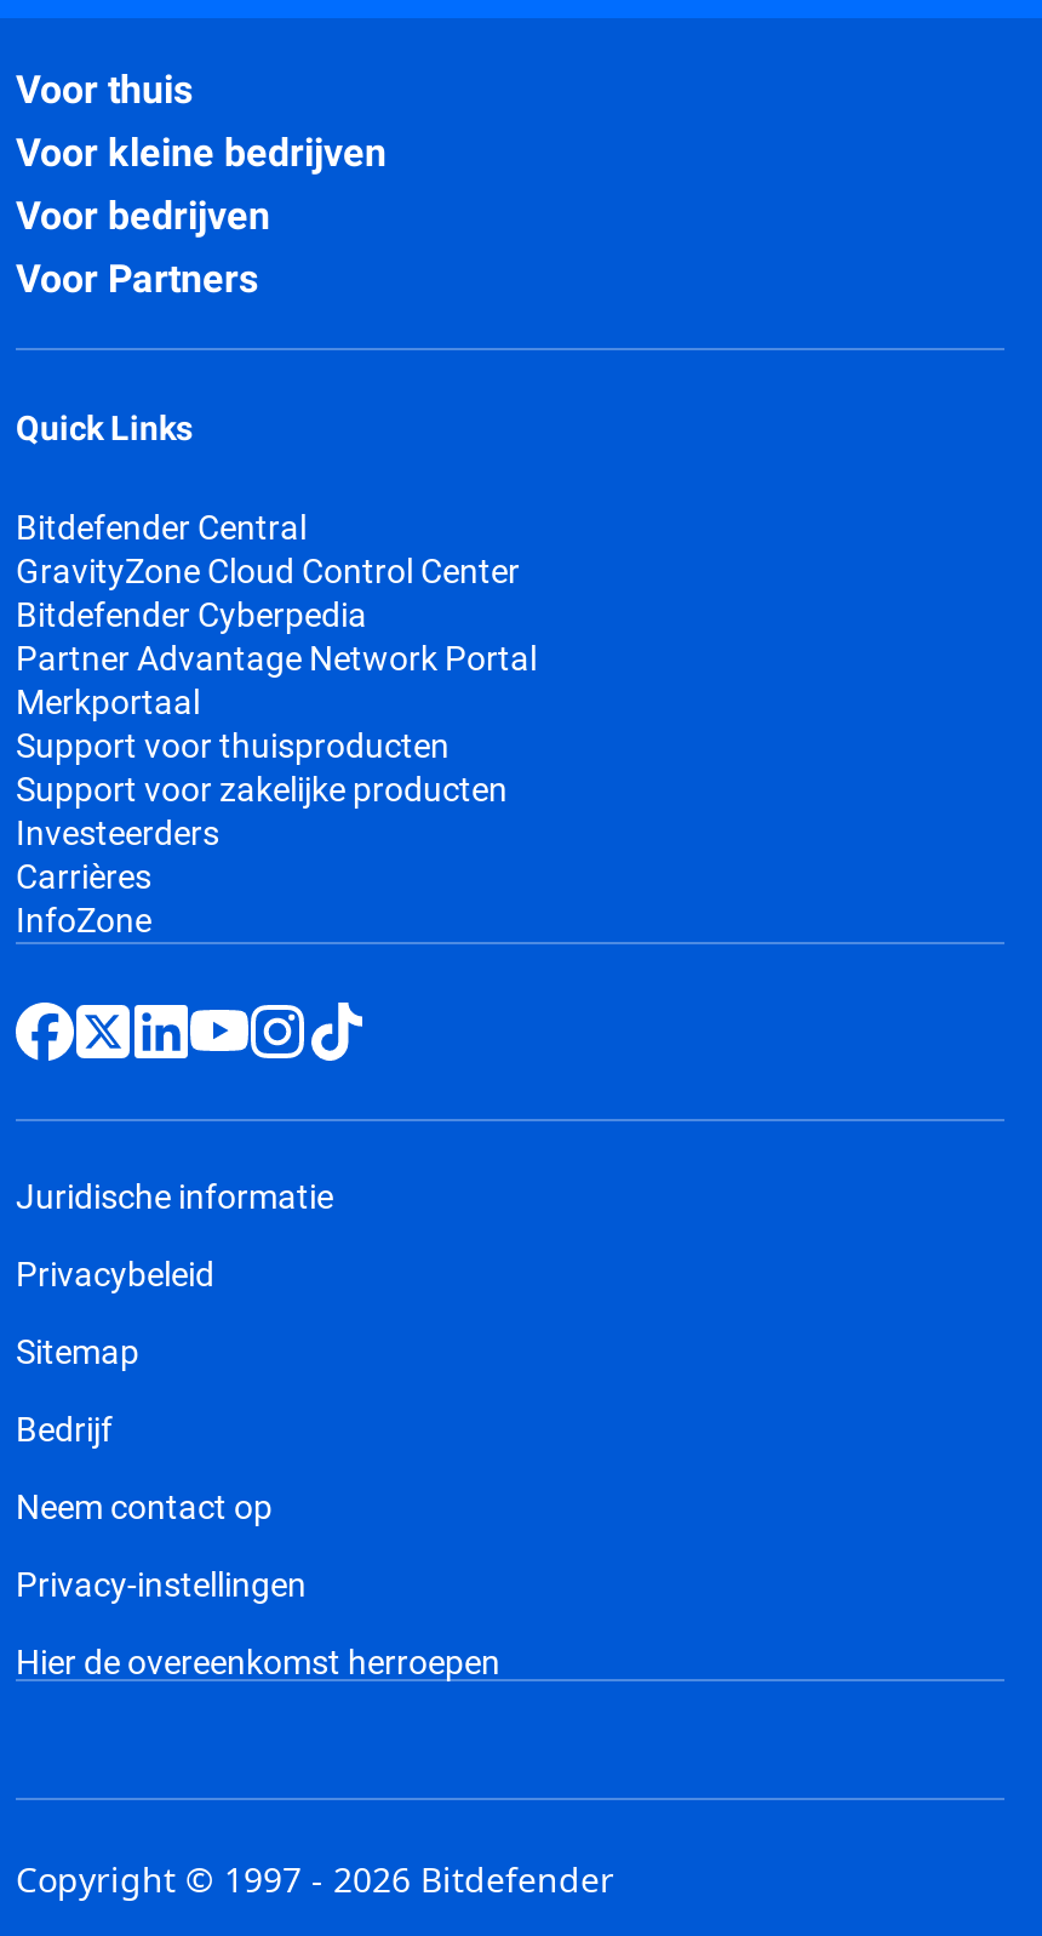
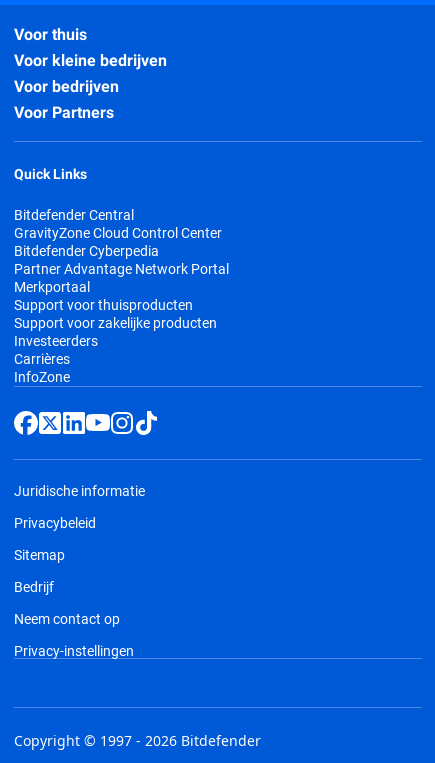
- Hier de overeenkomst herroepen
